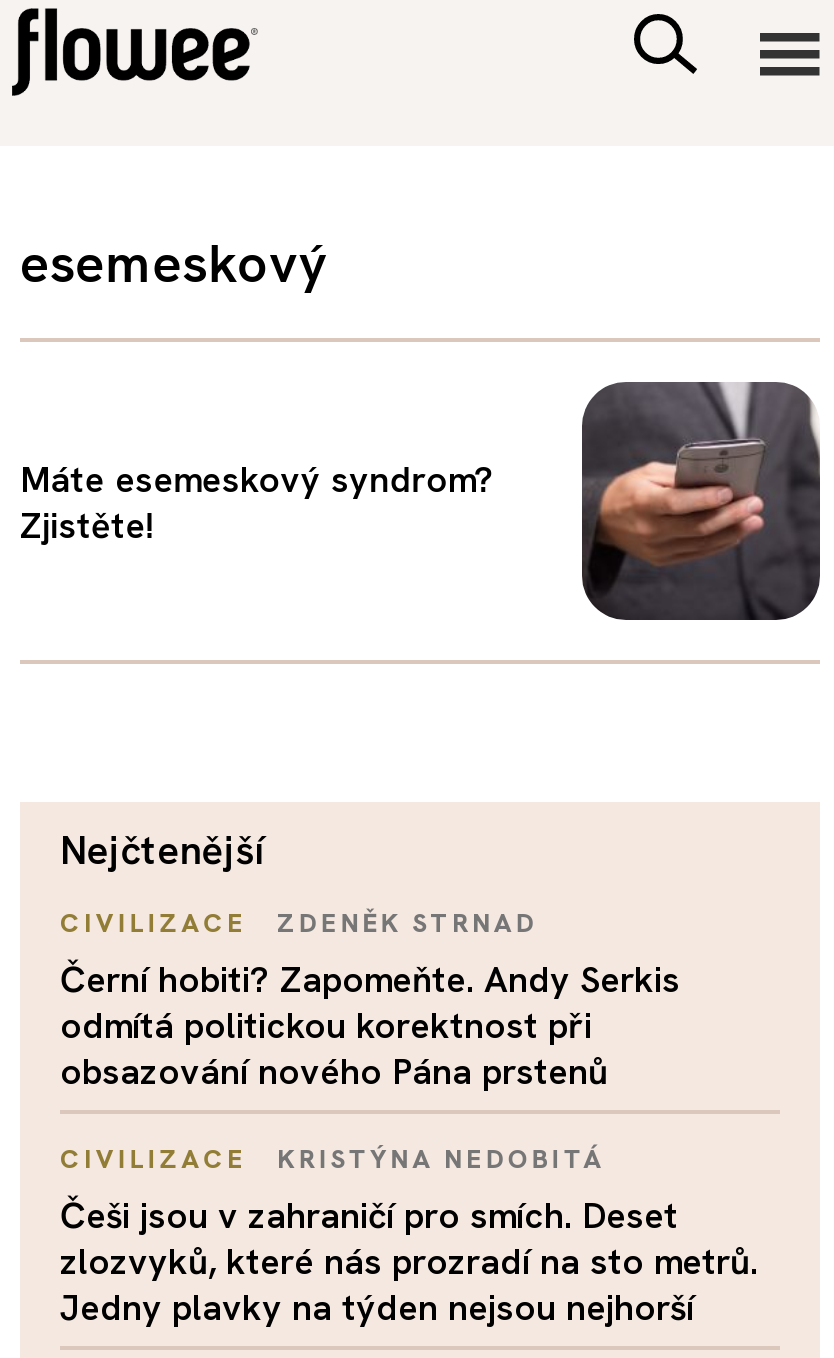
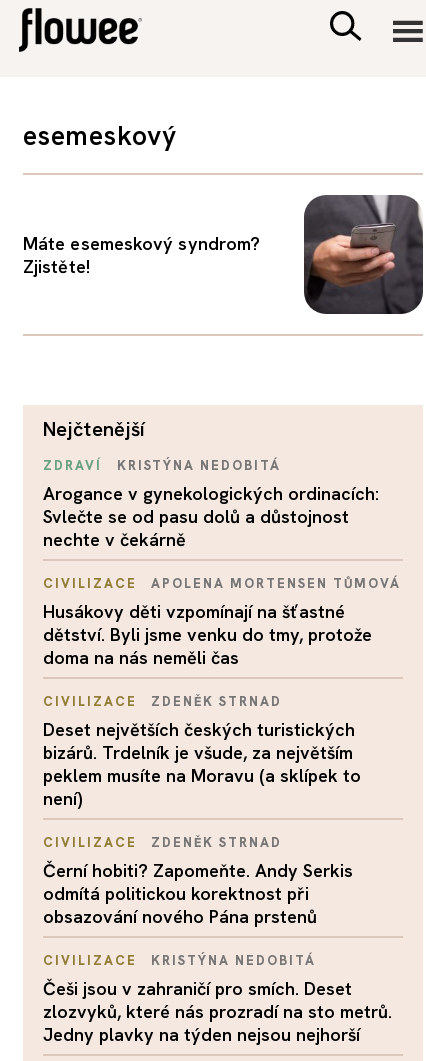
+ ZDRAVÍ
+ KRISTÝNA NEDOBITÁ
+ Arogance v gynekologických ordinacích:
+ Svlečte se od pasu dolů a důstojnost
+ nechte v čekárně
+ CIVILIZACE
+ APOLENA MORTENSEN TŮMOVÁ
+ Husákovy děti vzpomínají na šťastné
+ dětství. Byli jsme venku do tmy, protože
+ doma na nás neměli čas
+ CIVILIZACE
+ ZDENĚK STRNAD
+ Deset největších českých turistických
+ bizárů. Trdelník je všude, za největším
+ peklem musíte na Moravu (a sklípek to
+ není)
